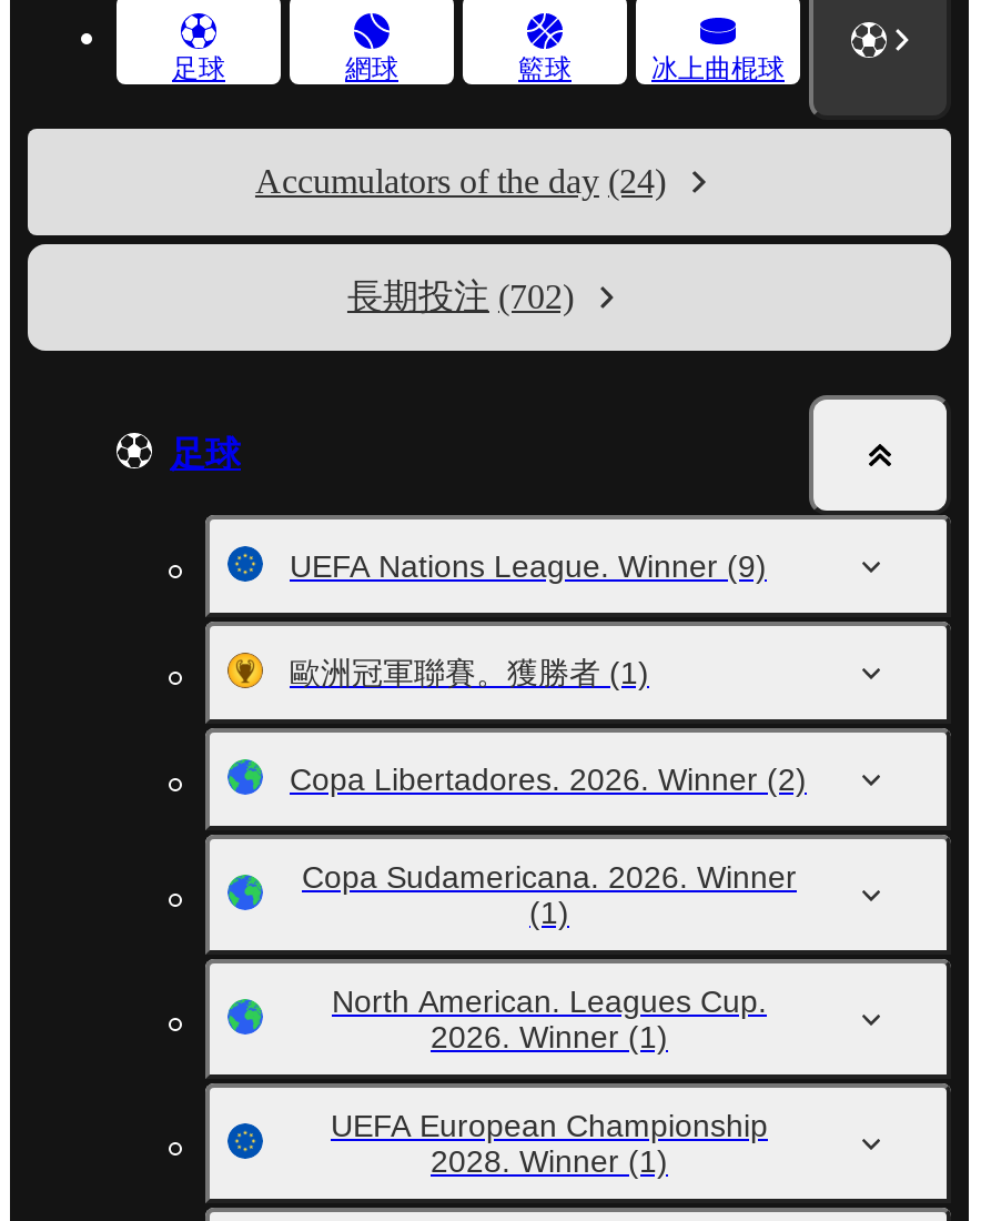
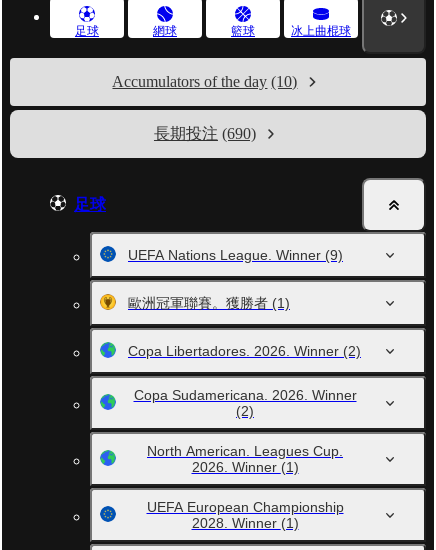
- Accumulators of the day (24)
+ Accumulators of the day (10)

- 長期投注 (702)
+ 長期投注 (690)

- (1)
+ (2)
